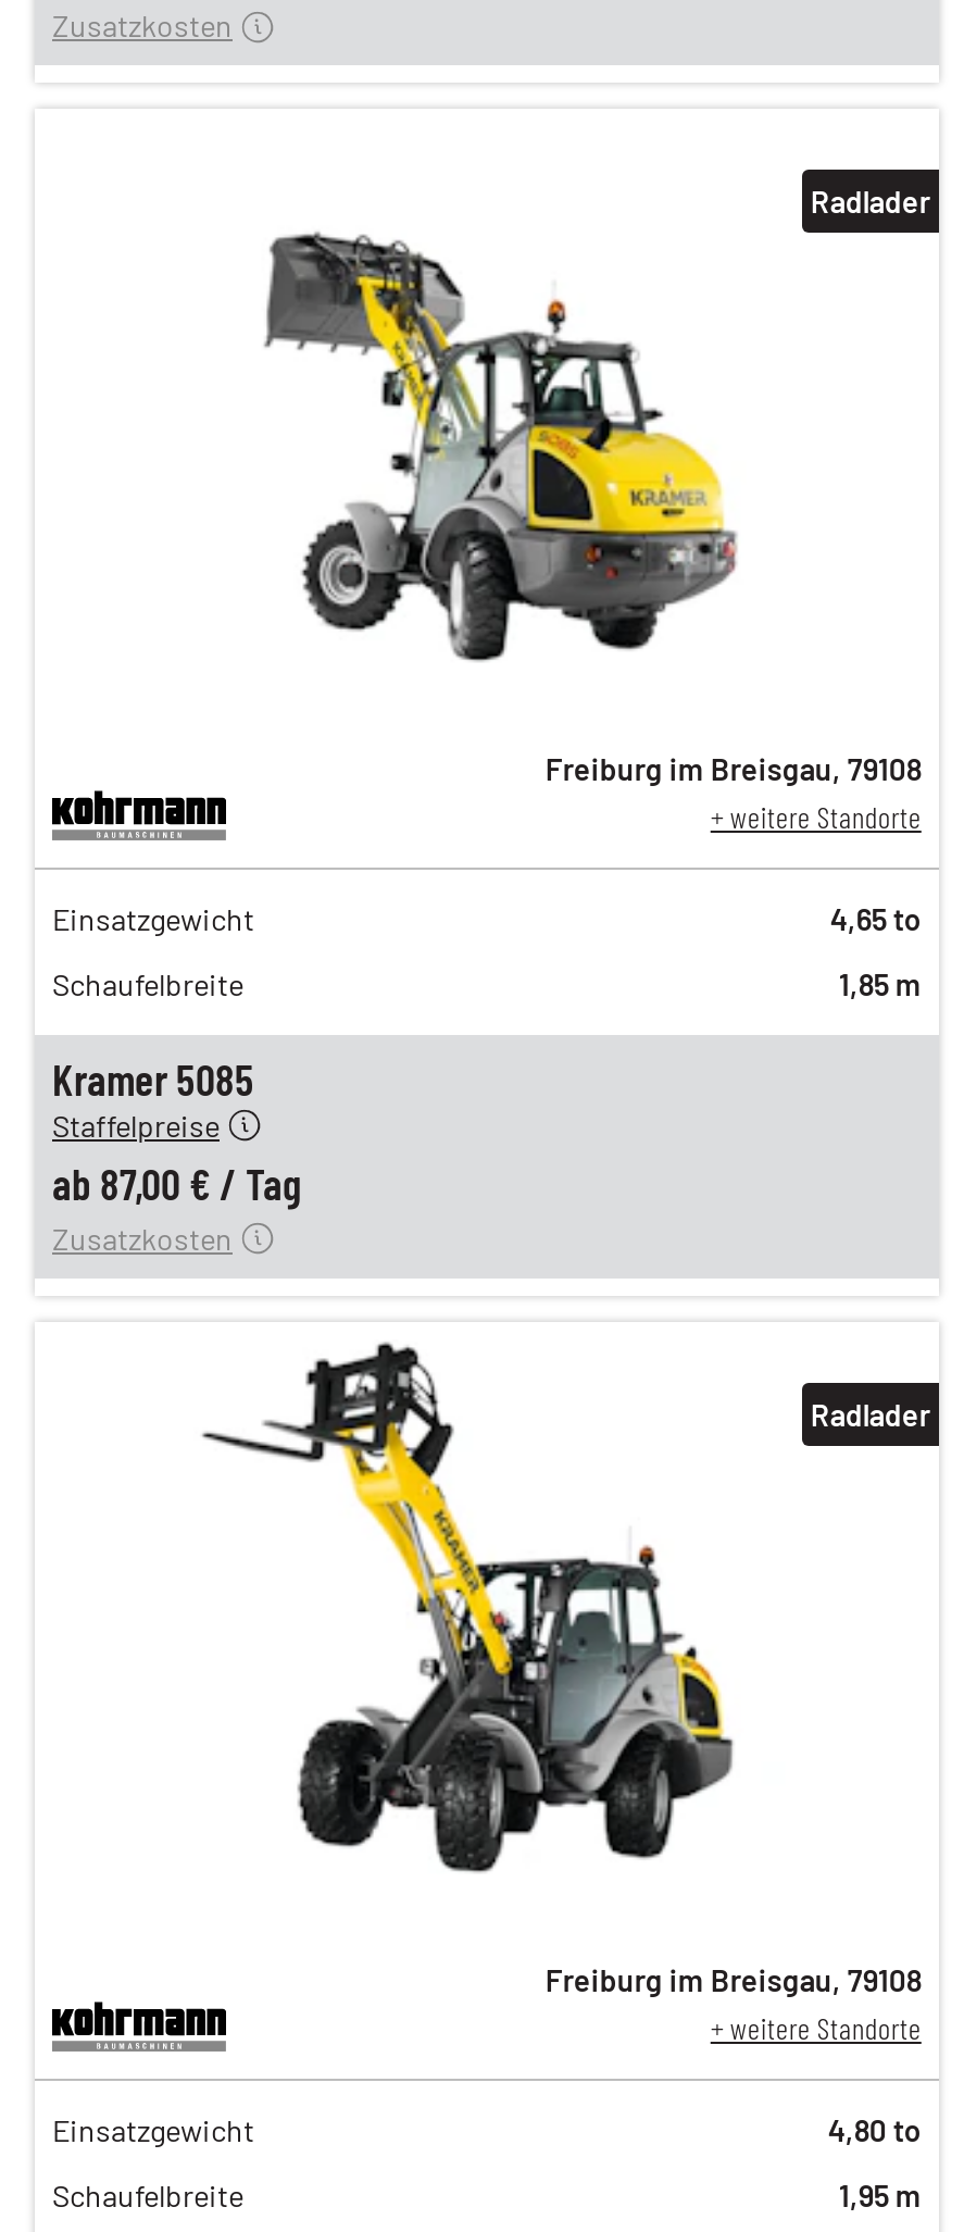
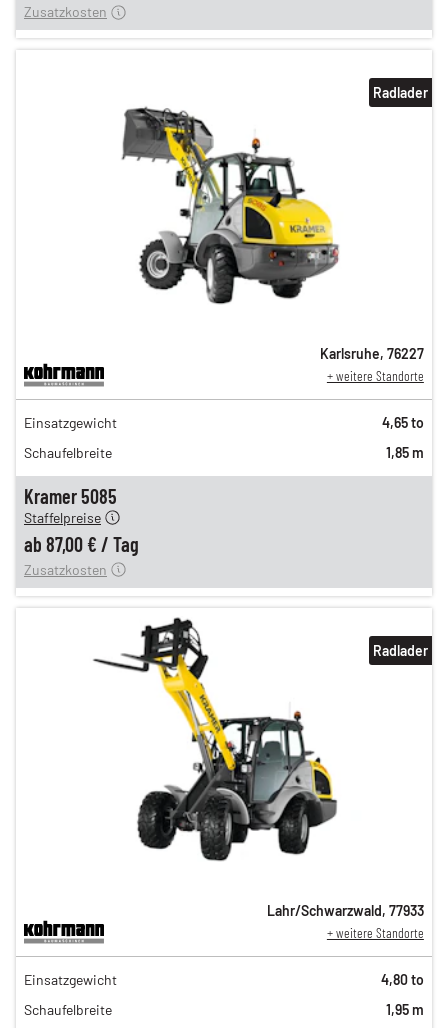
- Freiburg im Breisgau, 79108
+ Karlsruhe, 76227

- Freiburg im Breisgau, 79108
+ Lahr/Schwarzwald, 77933
